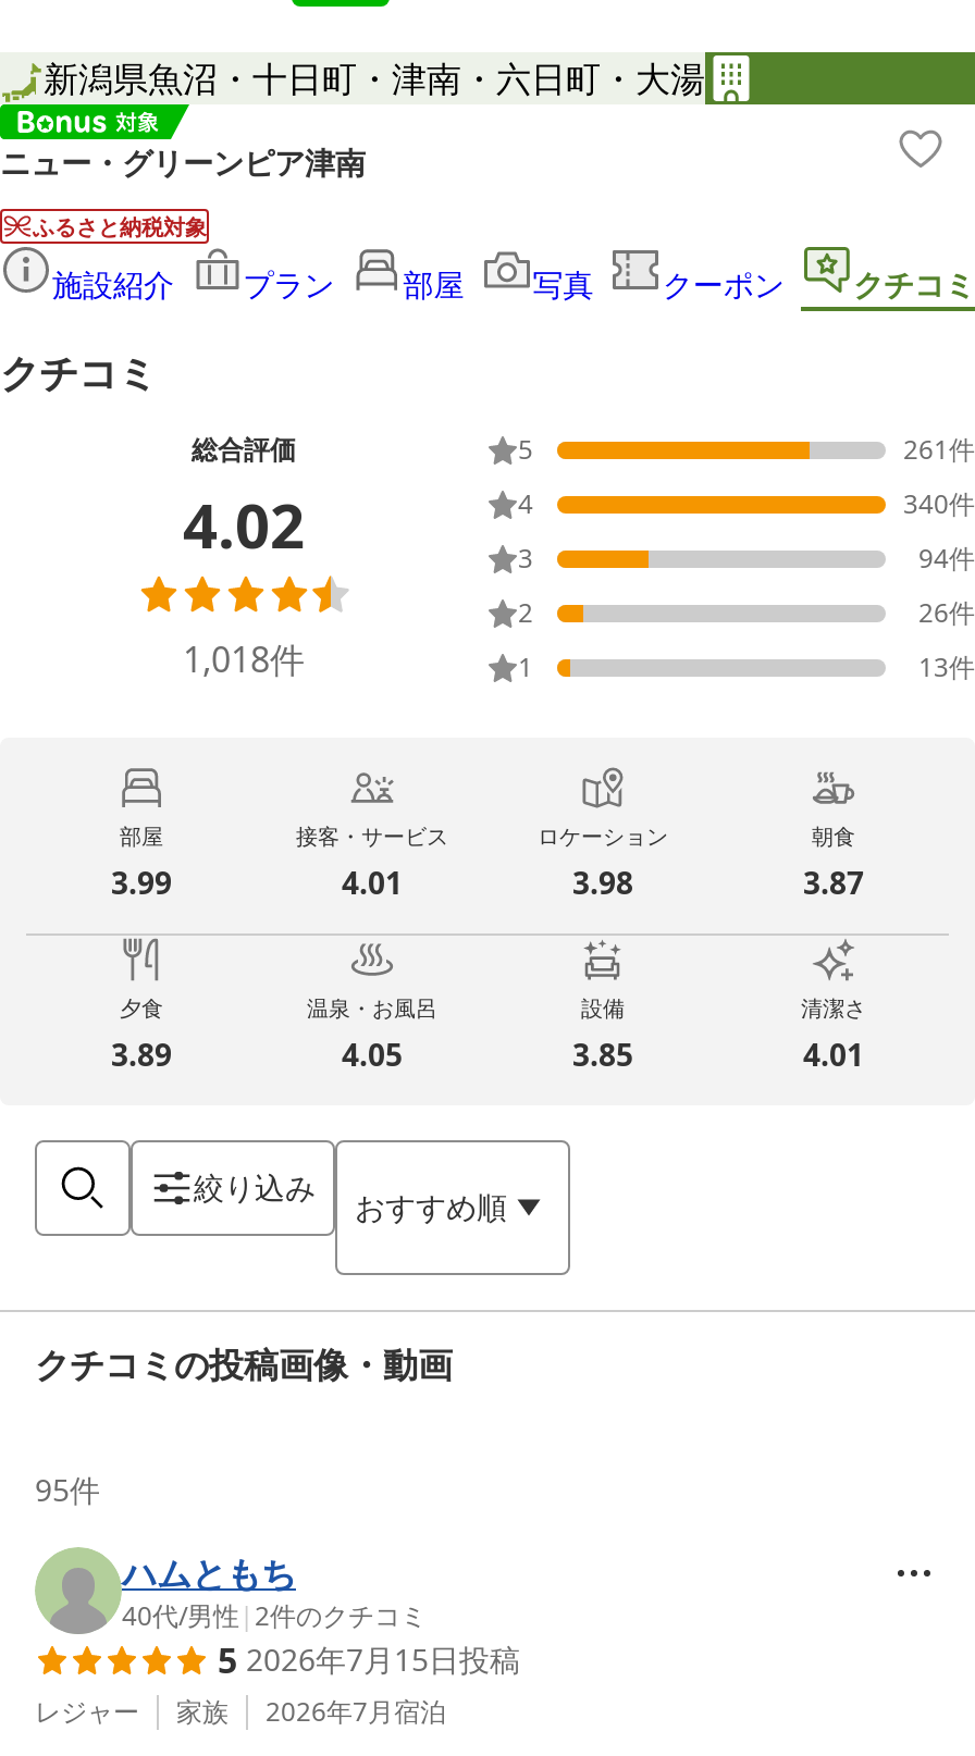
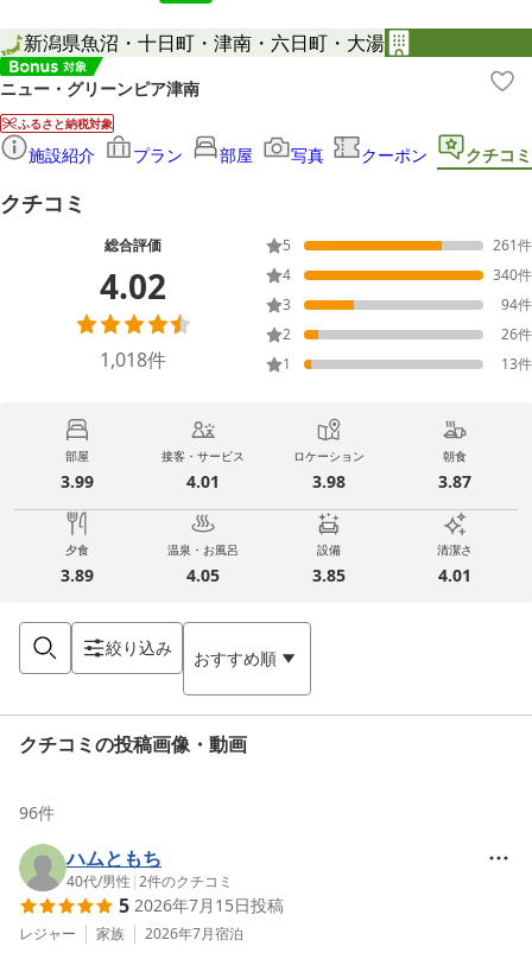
- 95件
+ 96件
